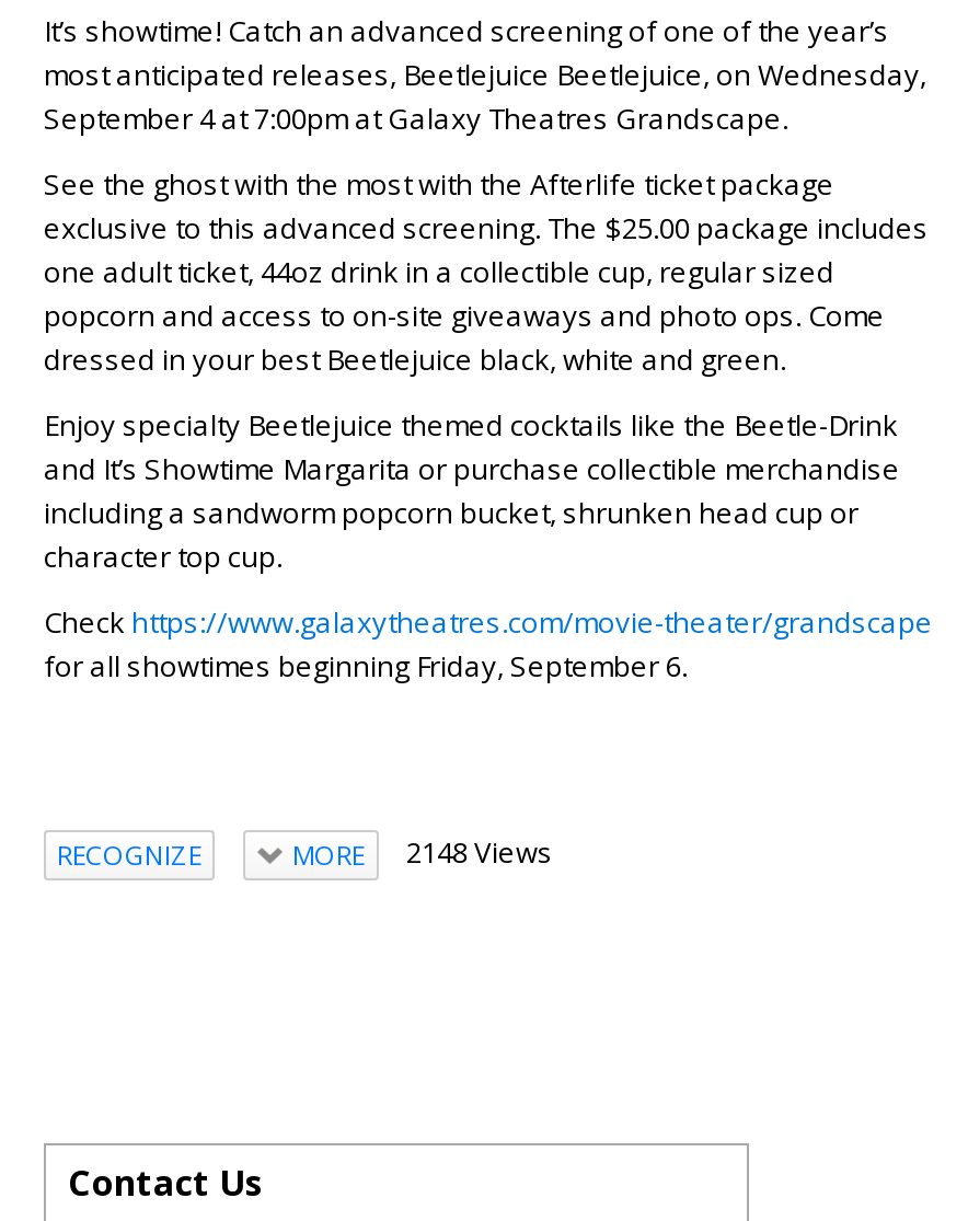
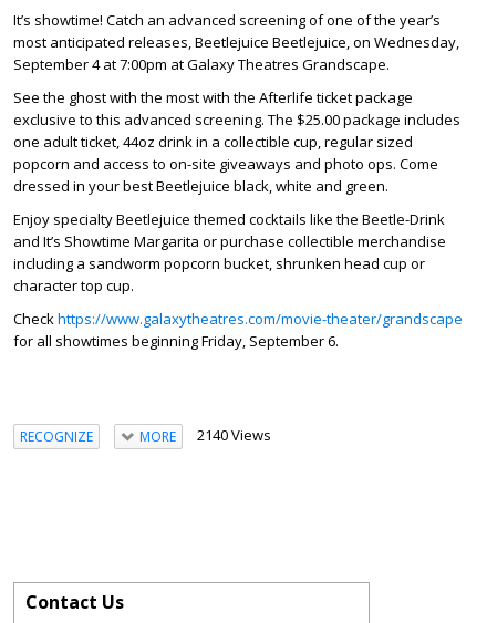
- MORE 2148 Views
+ MORE 2140 Views
